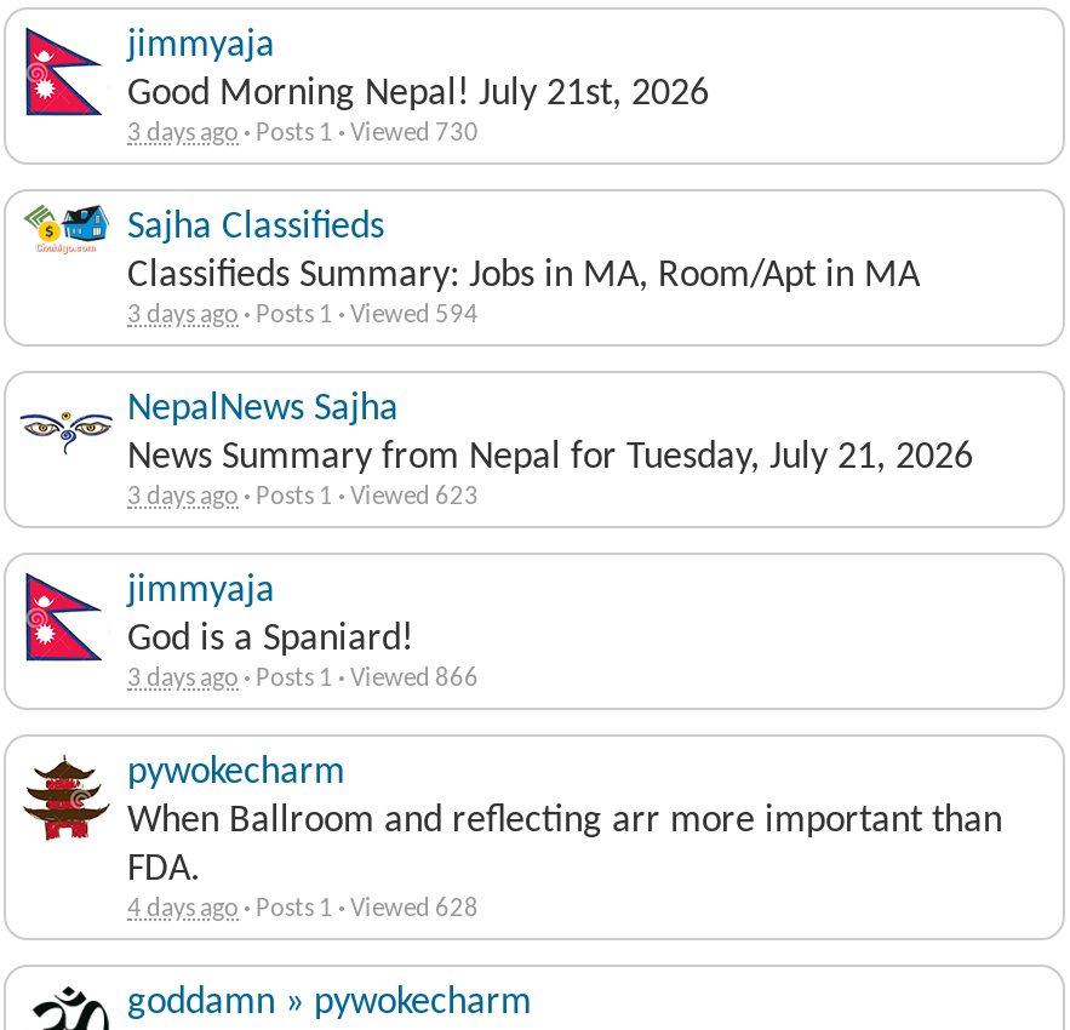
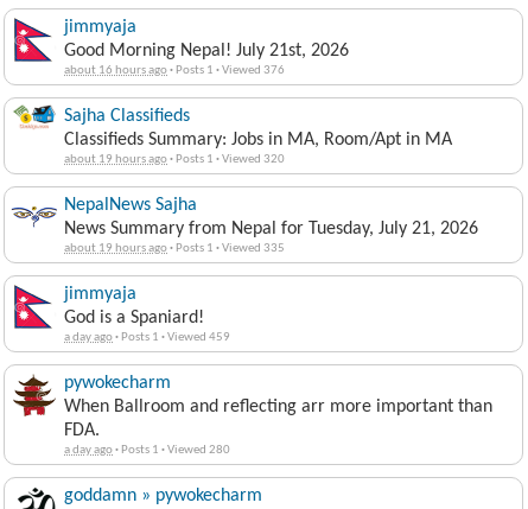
- 3 days ago · Posts 1 · Viewed 730
+ about 16 hours ago · Posts 1 · Viewed 376

- 3 days ago · Posts 1 · Viewed 594
+ about 19 hours ago · Posts 1 · Viewed 320

- 3 days ago · Posts 1 · Viewed 623
+ about 19 hours ago · Posts 1 · Viewed 335

- 3 days ago · Posts 1 · Viewed 866
+ a day ago · Posts 1 · Viewed 459

- 4 days ago · Posts 1 · Viewed 628
+ a day ago · Posts 1 · Viewed 280
